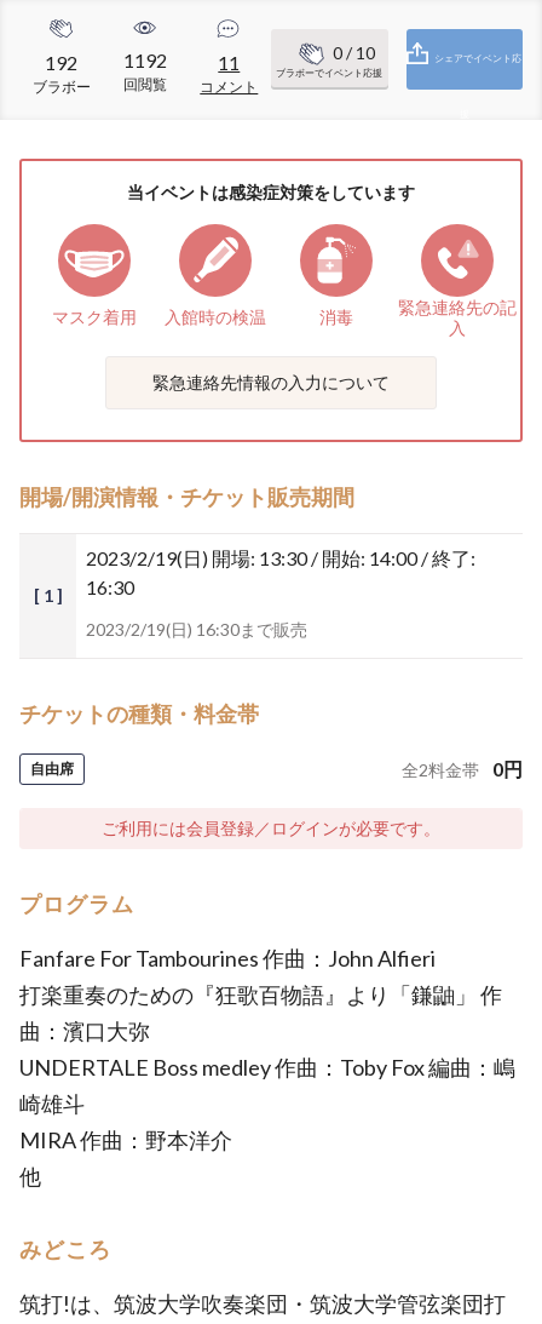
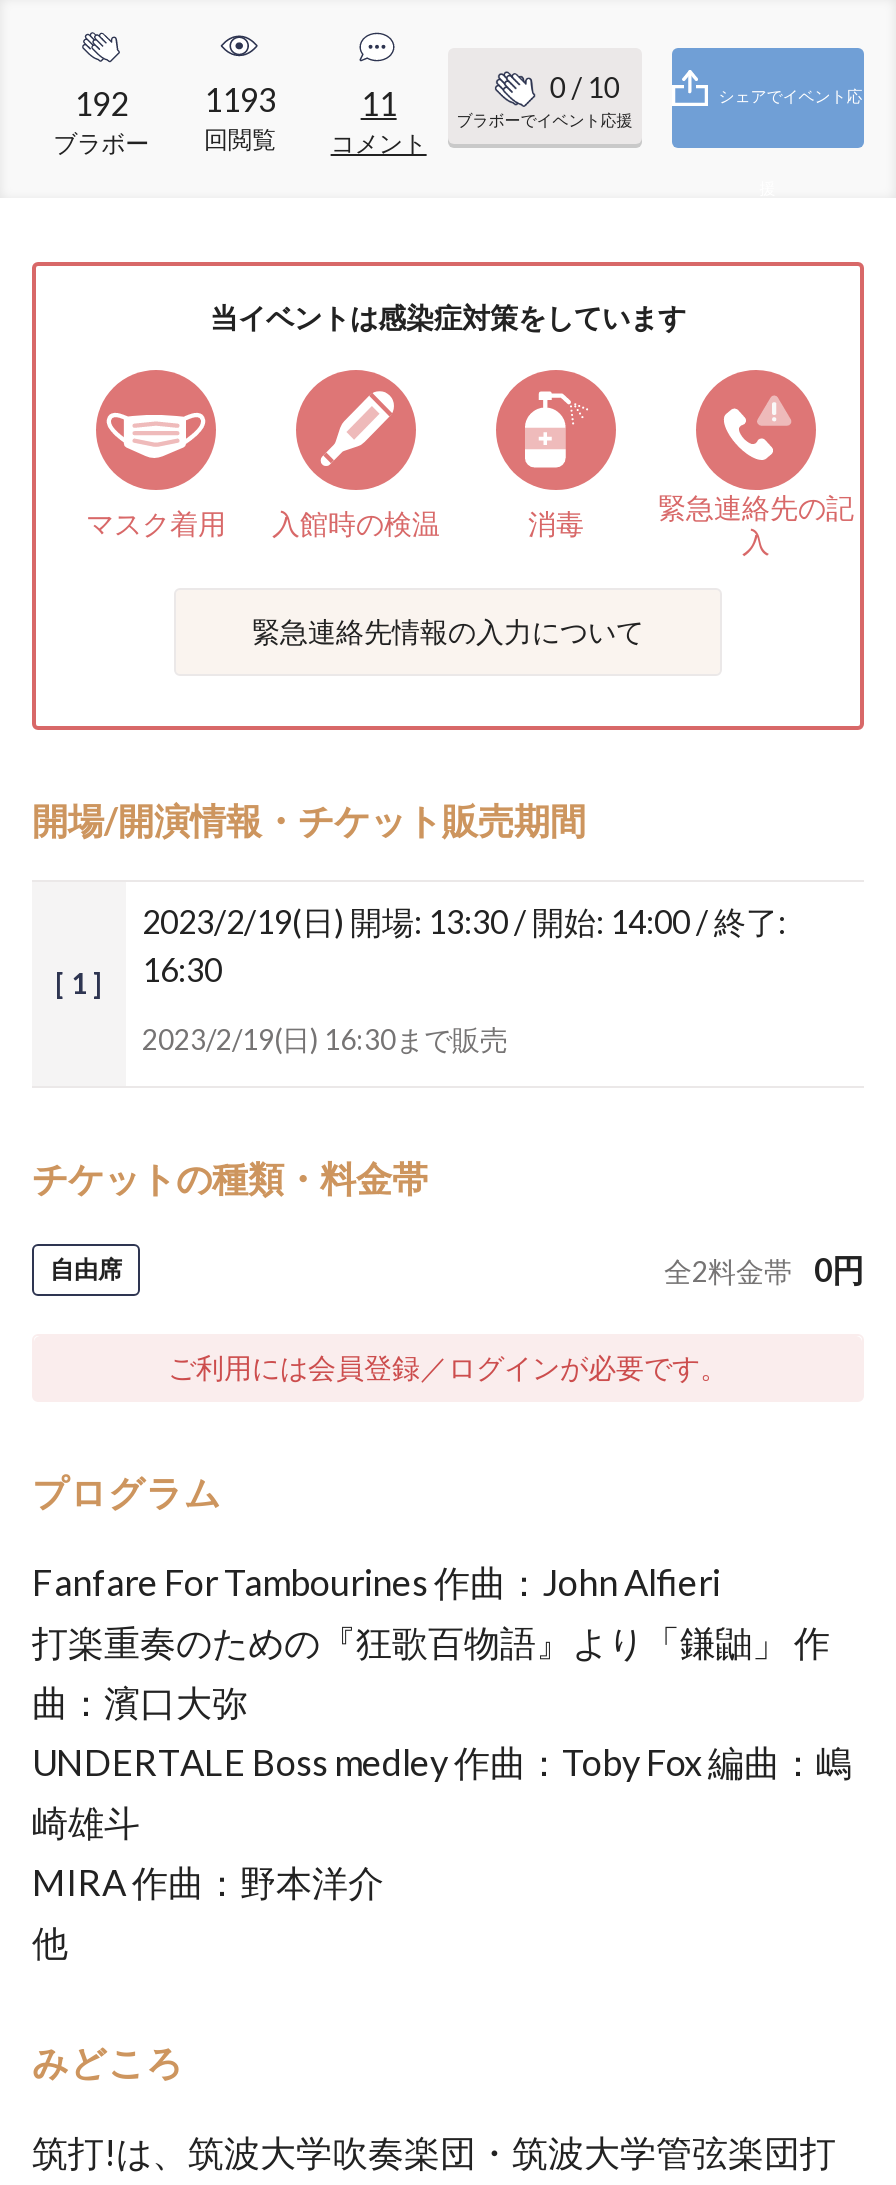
- 192 1192
+ 192 1193
